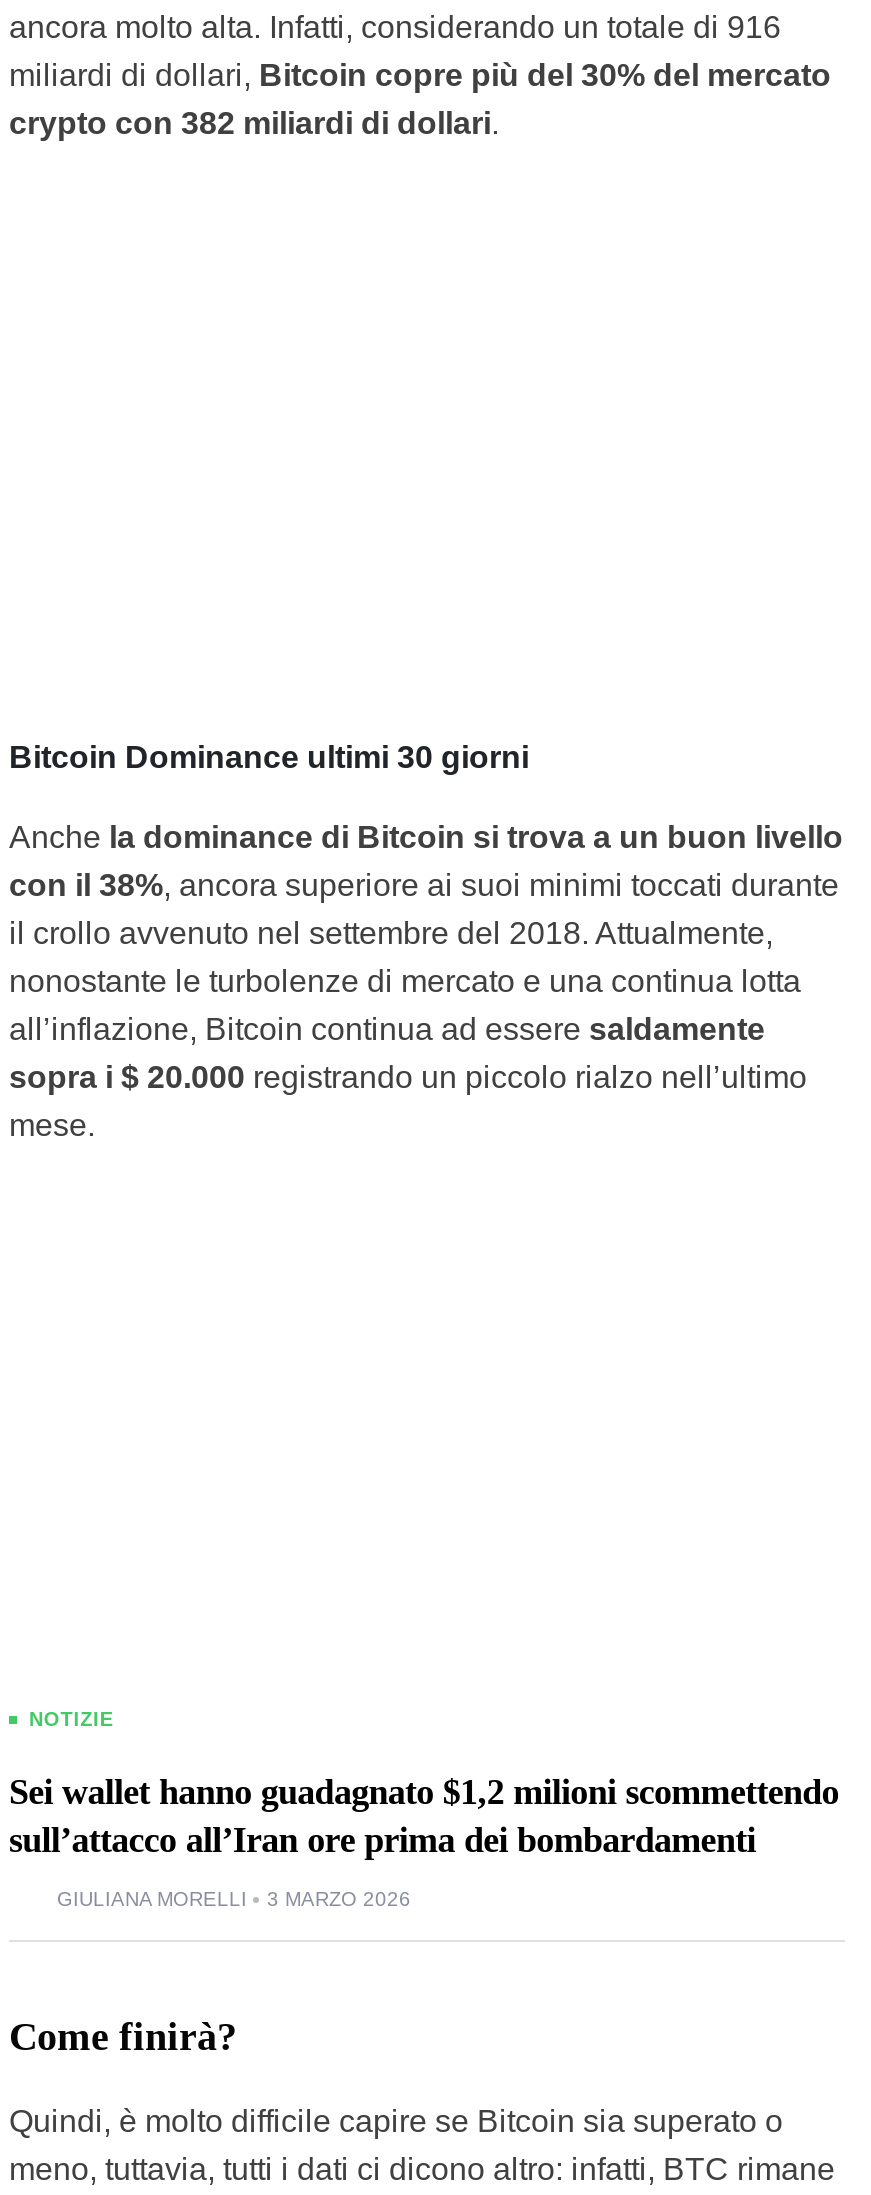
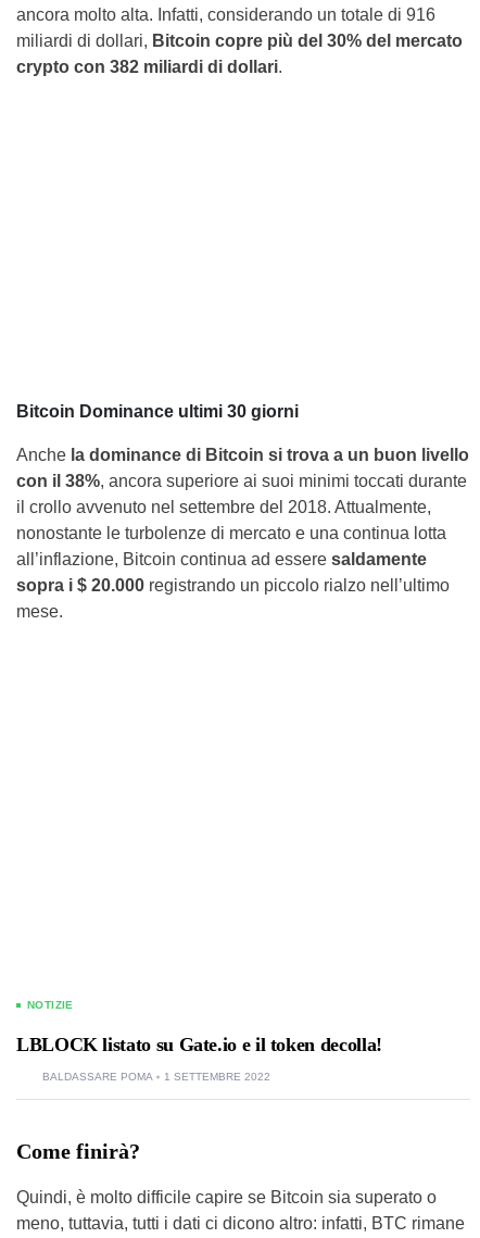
moved down: NOTIZIE

- Sei wallet hanno guadagnato $1,2 milioni scommettendo
- sull’attacco all’Iran ore prima dei bombardamenti
+ LBLOCK listato su Gate.io e il token decolla!

- GIULIANA MORELLI
- 3 MARZO 2026
+ BALDASSARE POMA
+ 1 SETTEMBRE 2022
